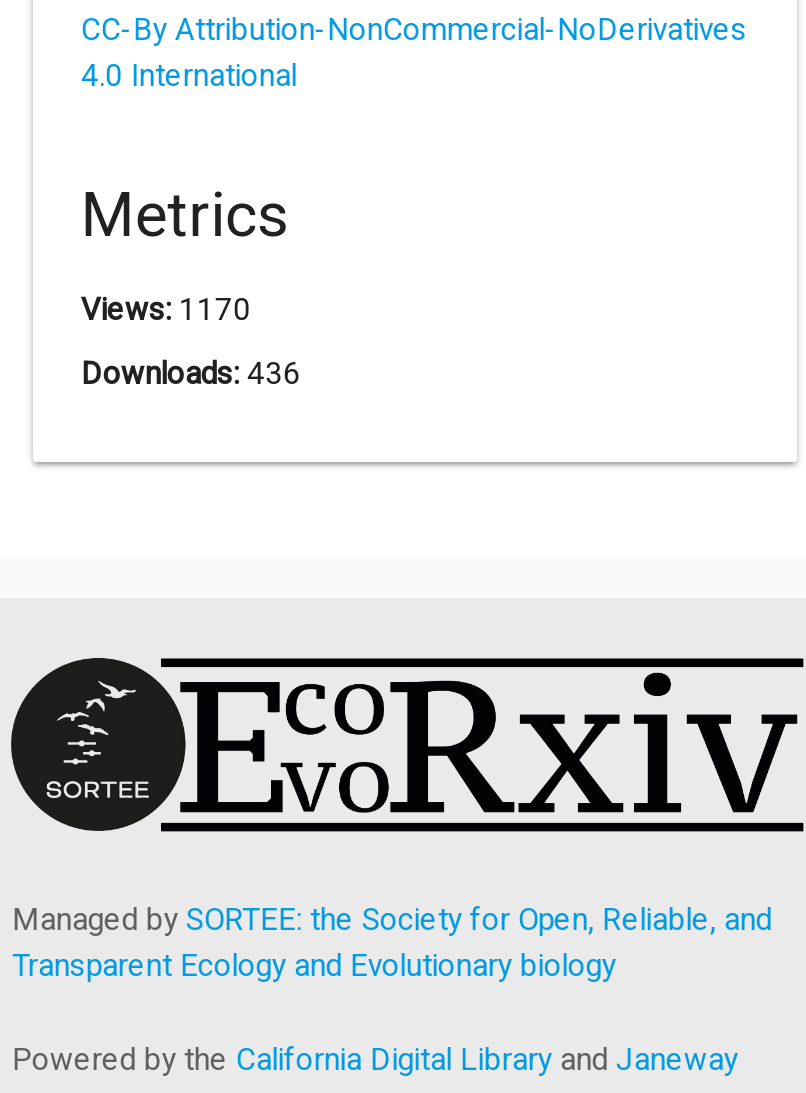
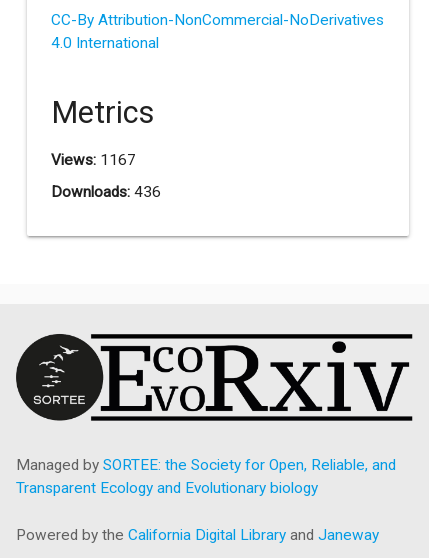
- Views: 1170
+ Views: 1167
